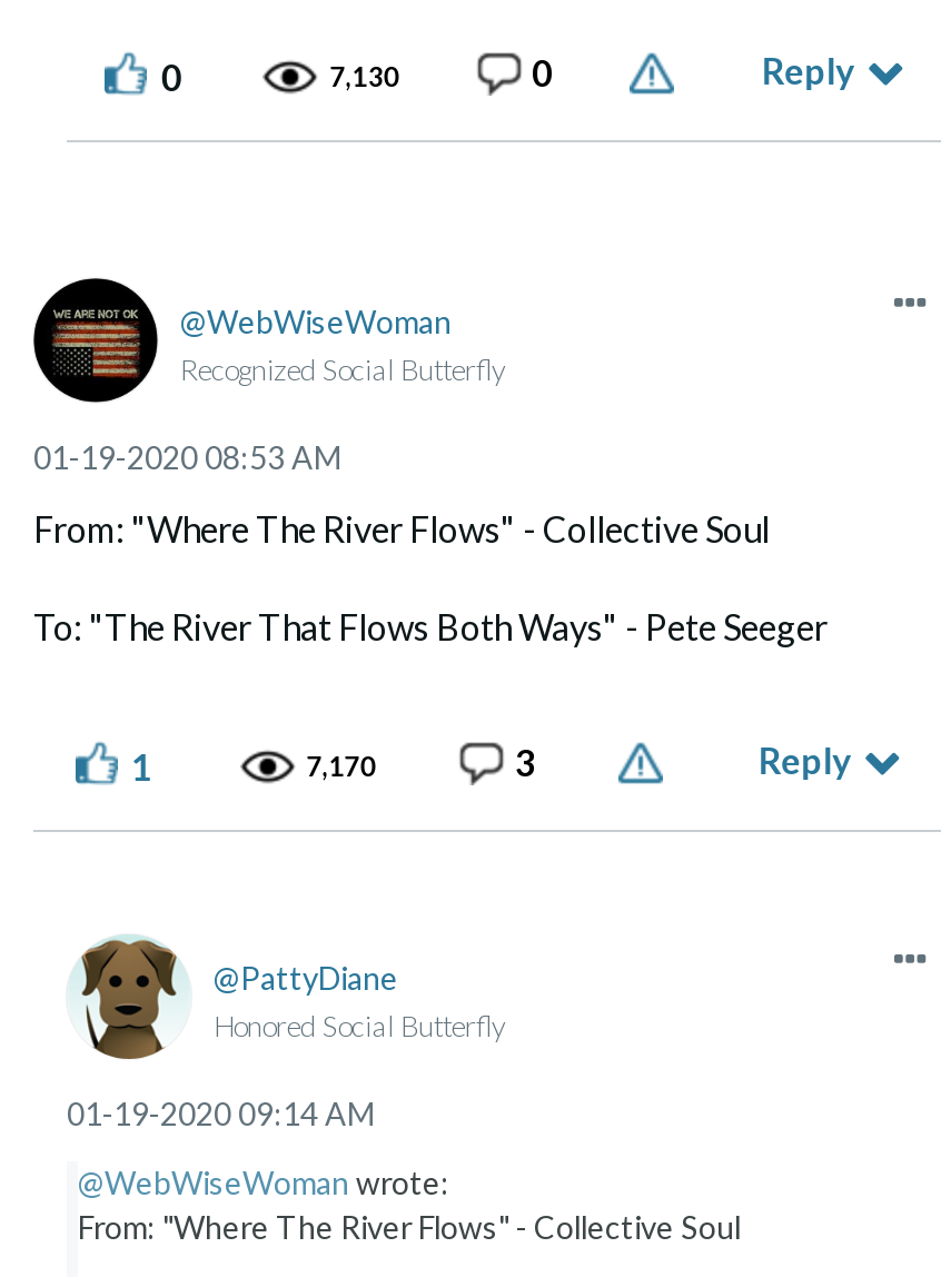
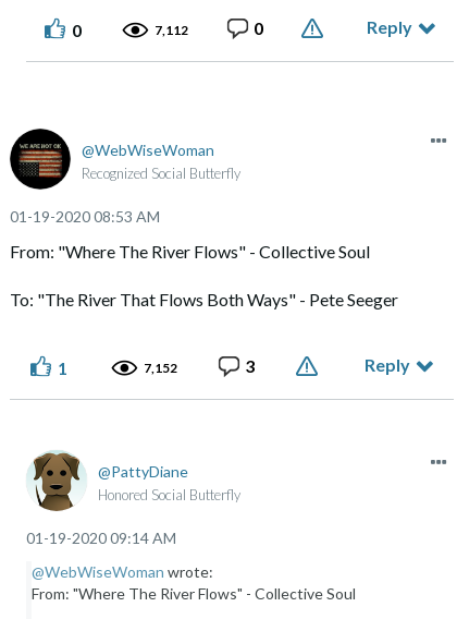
- 7,130
+ 7,112

- 7,170
+ 7,152
